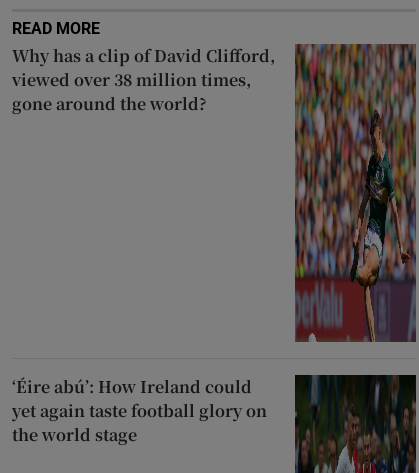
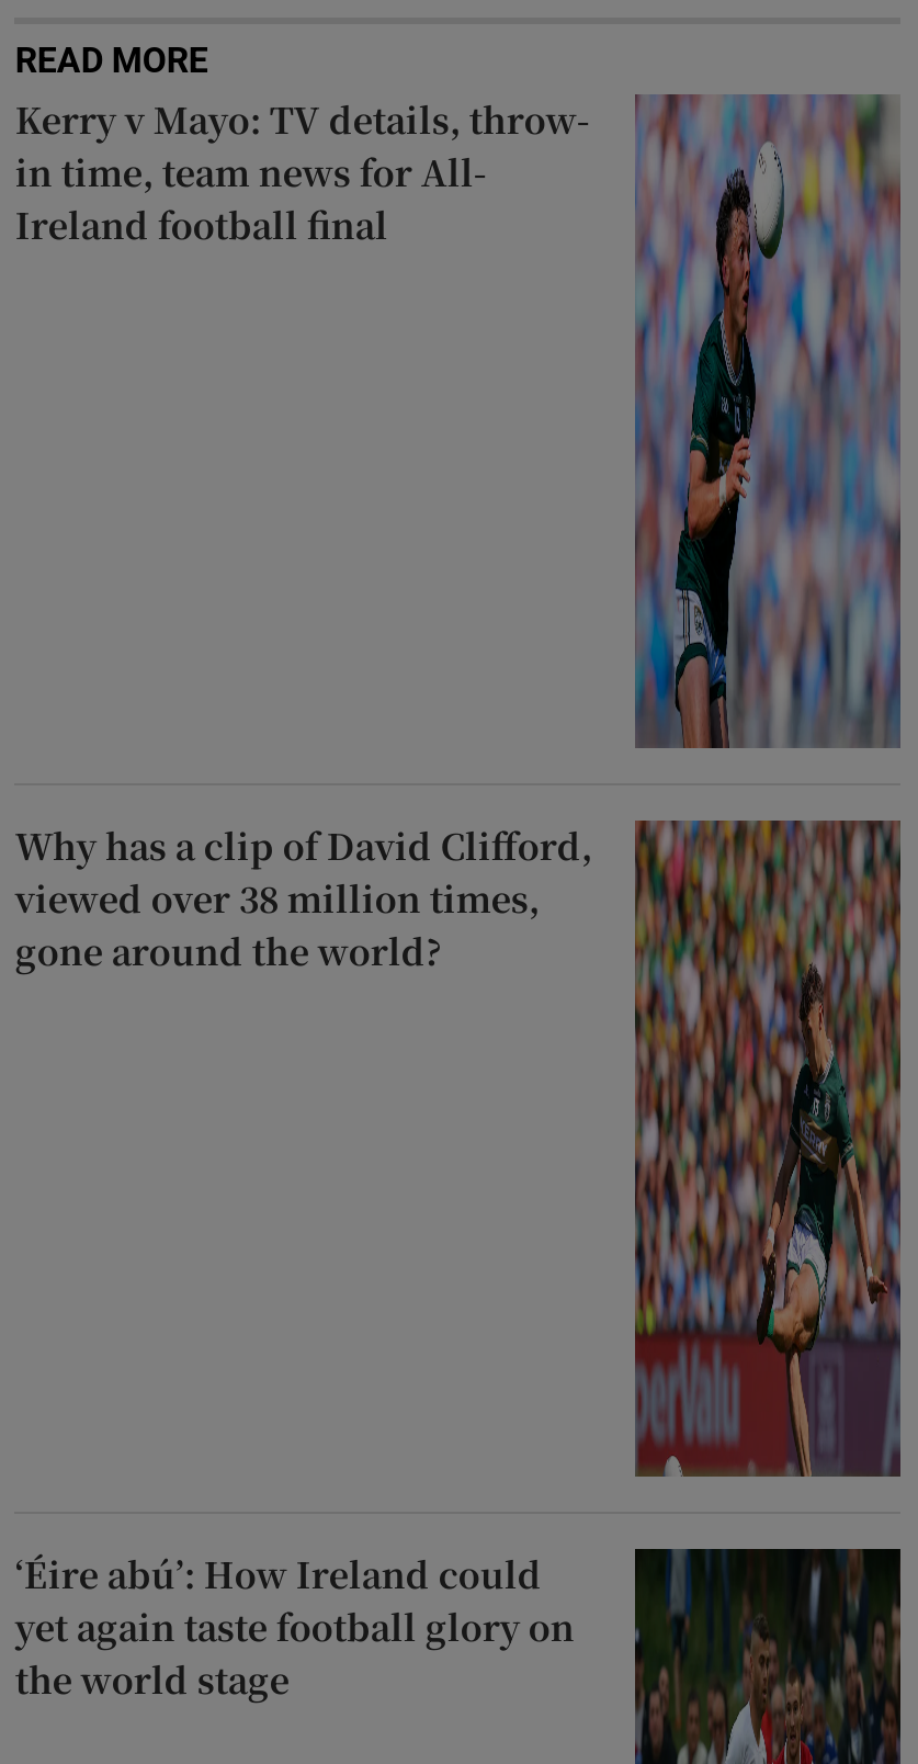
+ [image]
+ Kerry v Mayo: TV details, throw-
+ in time, team news for All-
+ Ireland football final
